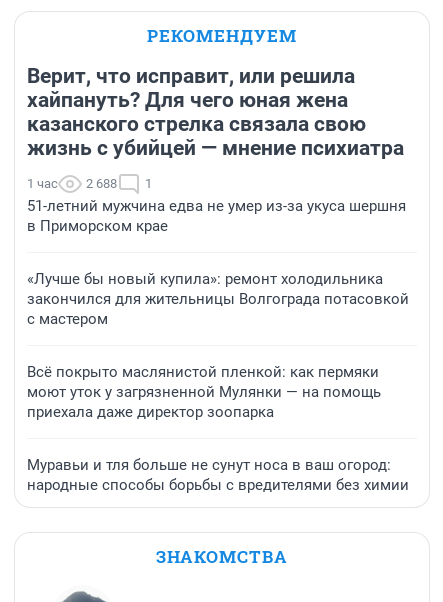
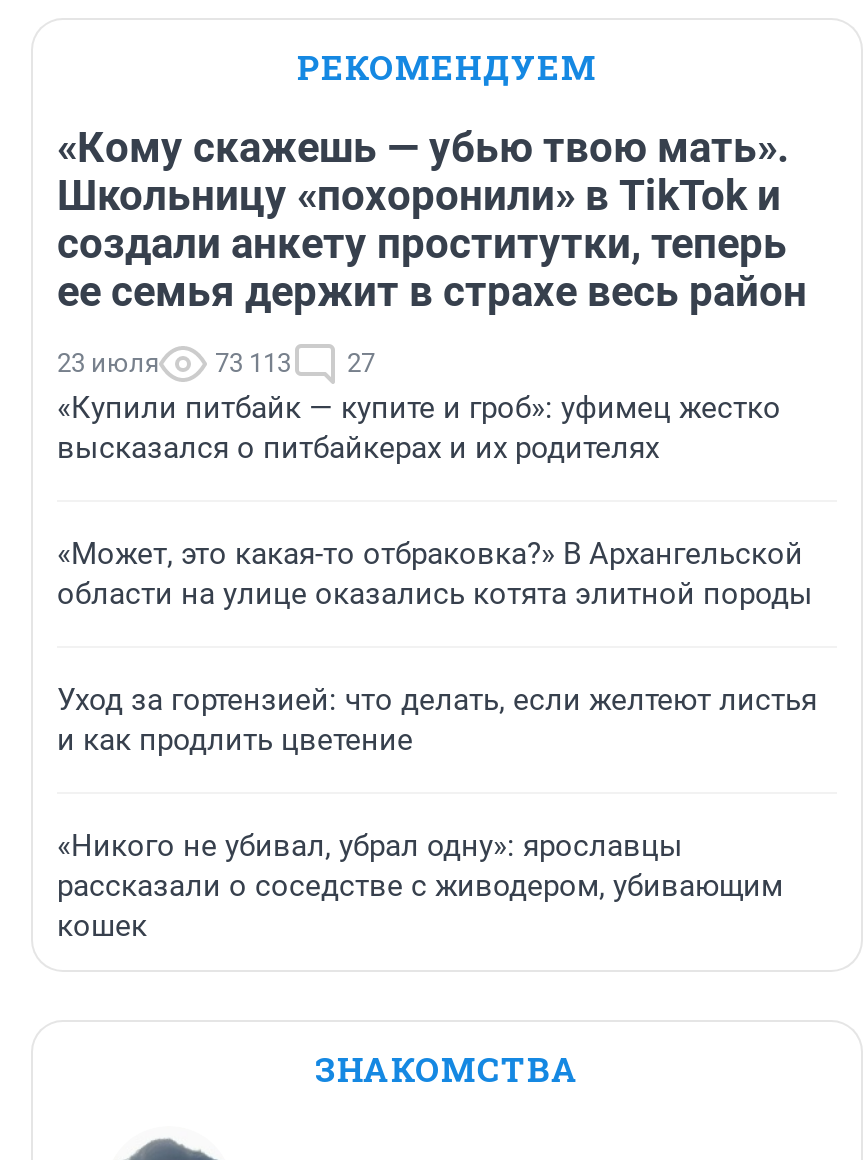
- Верит, что исправит, или решила
- хайпануть? Для чего юная жена
- казанского стрелка связала свою
- жизнь с убийцей — мнение психиатра
+ «Кому скажешь — убью твою мать».
+ Школьницу «похоронили» в TikTok и
+ создали анкету проститутки, теперь
+ ее семья держит в страхе весь район

- 1 час
- 2 688
- 1
- 51-летний мужчина едва не умер из-за укуса шершня
- в Приморском крае
+ 23 июля
+ 73 113
+ 27
+ «Купили питбайк — купите и гроб»: уфимец жестко
+ высказался о питбайкерах и их родителях

- «Лучше бы новый купила»: ремонт холодильника
- закончился для жительницы Волгограда потасовкой
- с мастером
+ «Может, это какая-то отбраковка?» В Архангельской
+ области на улице оказались котята элитной породы

- Всё покрыто маслянистой пленкой: как пермяки
- моют уток у загрязненной Мулянки — на помощь
- приехала даже директор зоопарка
+ Уход за гортензией: что делать, если желтеют листья
+ и как продлить цветение

- Муравьи и тля больше не сунут носа в ваш огород:
- народные способы борьбы с вредителями без химии
+ «Никого не убивал, убрал одну»: ярославцы
+ рассказали о соседстве с живодером, убивающим
+ кошек
